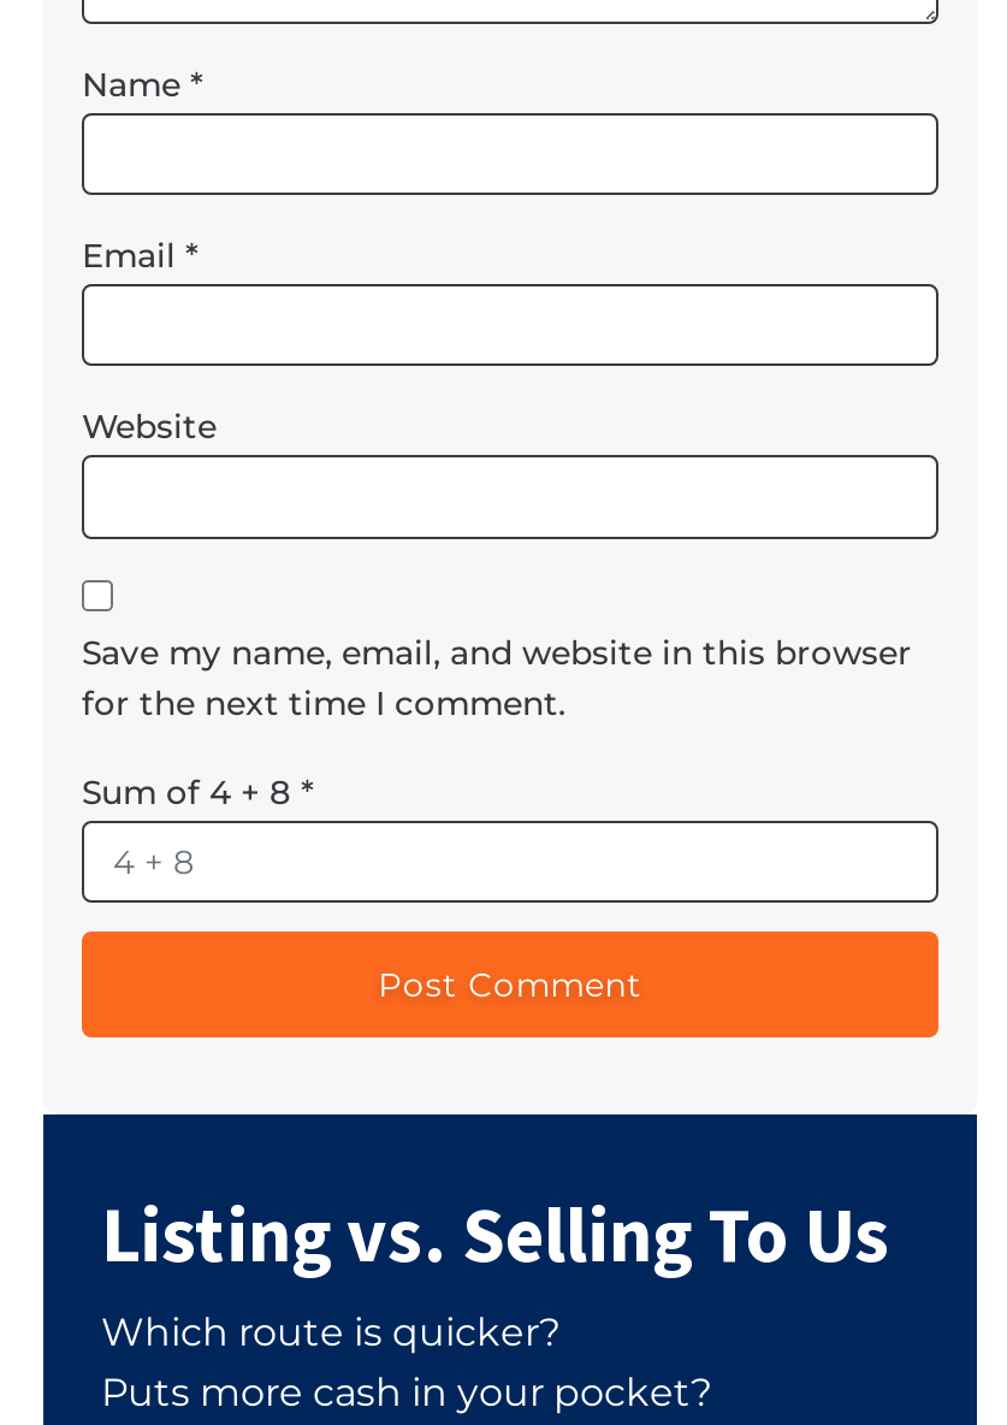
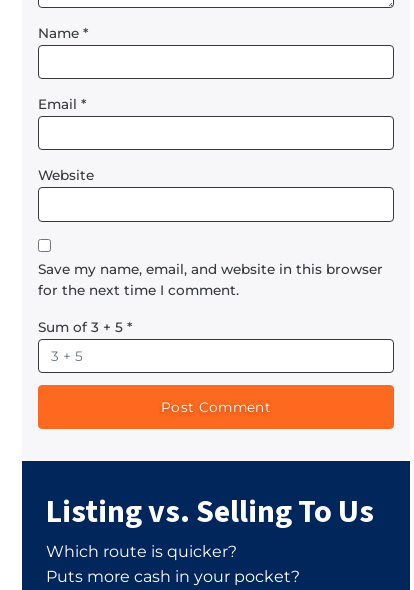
- Sum of 4 + 8 *
+ Sum of 3 + 5 *
